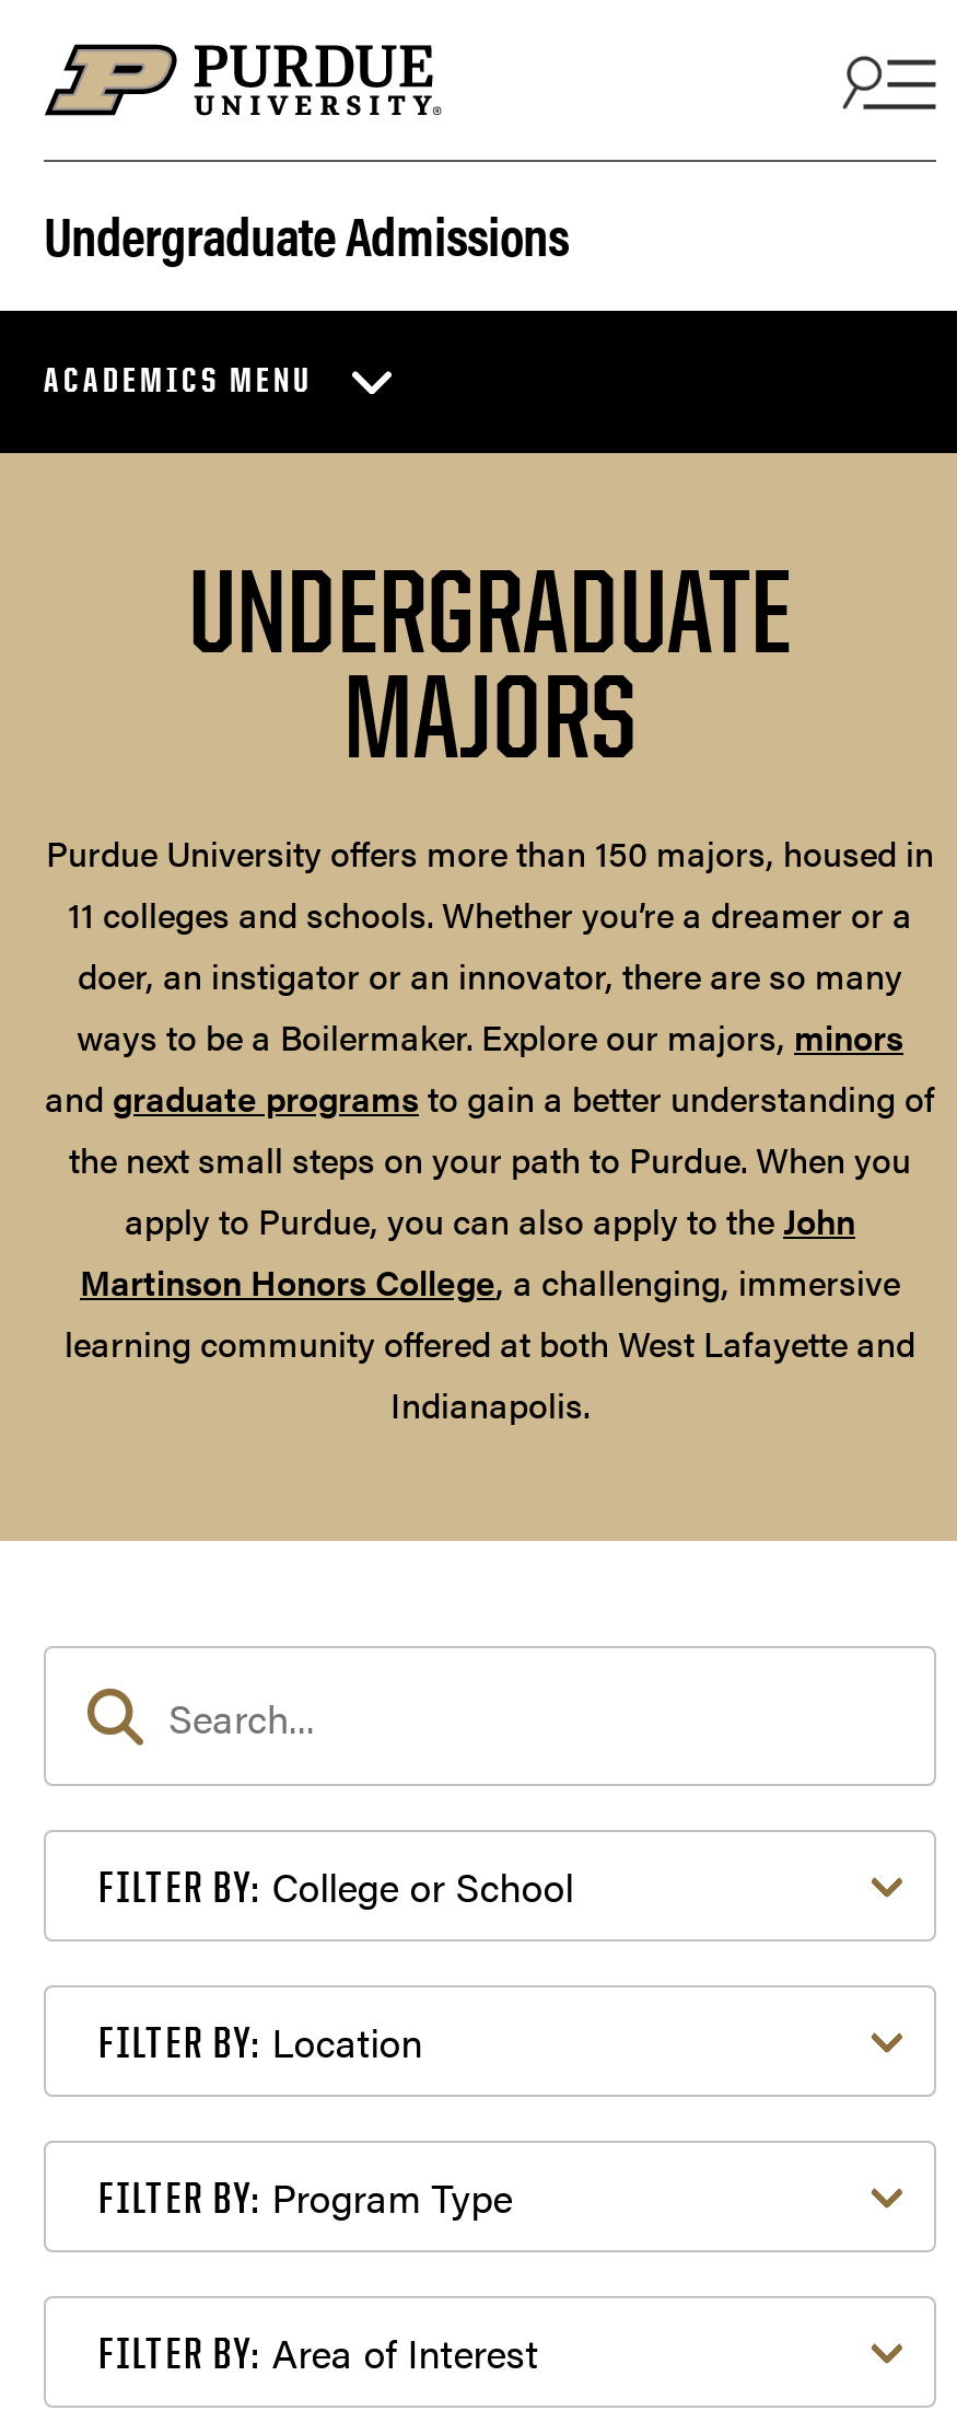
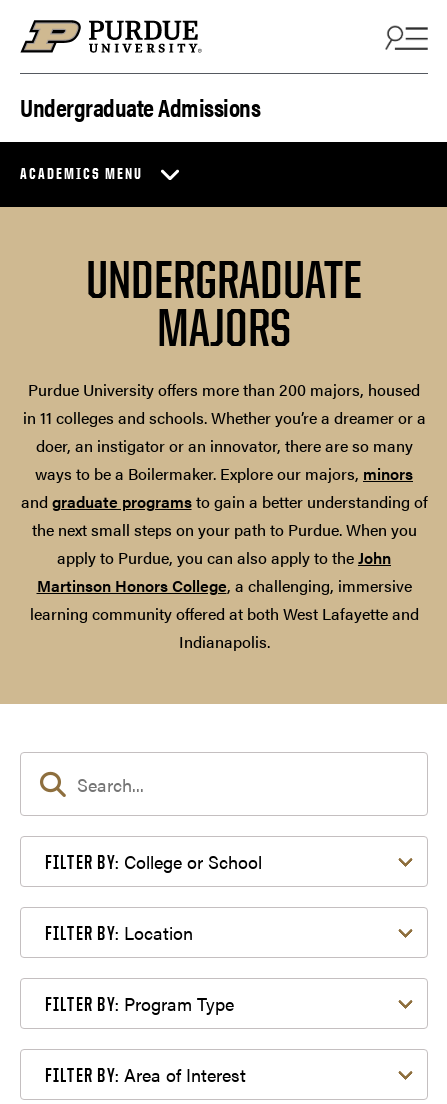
- Purdue University offers more than 150 majors, housed in
- 11 colleges and schools. Whether you’re a dreamer or a
+ Purdue University offers more than 200 majors, housed
+ in 11 colleges and schools. Whether you’re a dreamer or a
